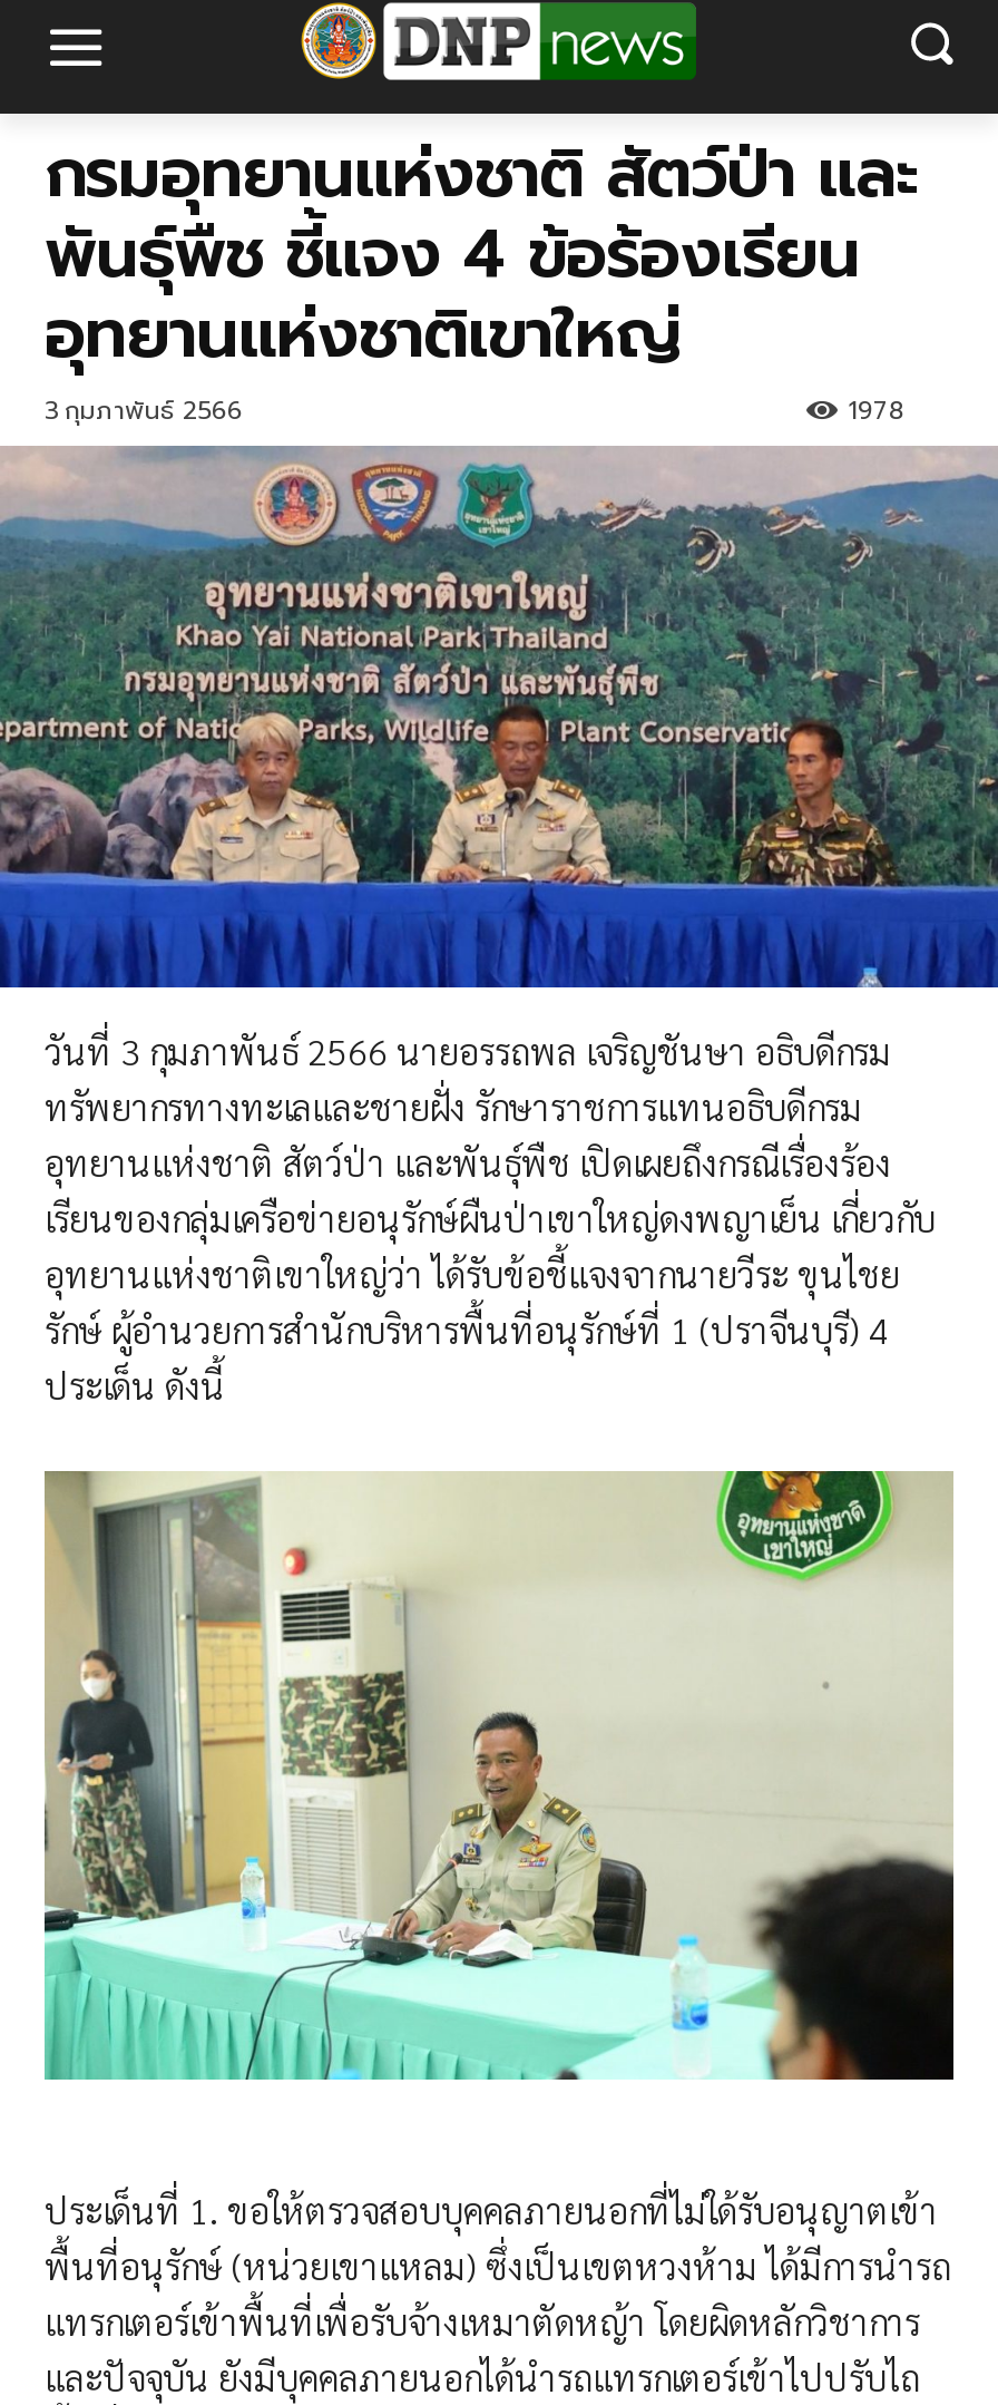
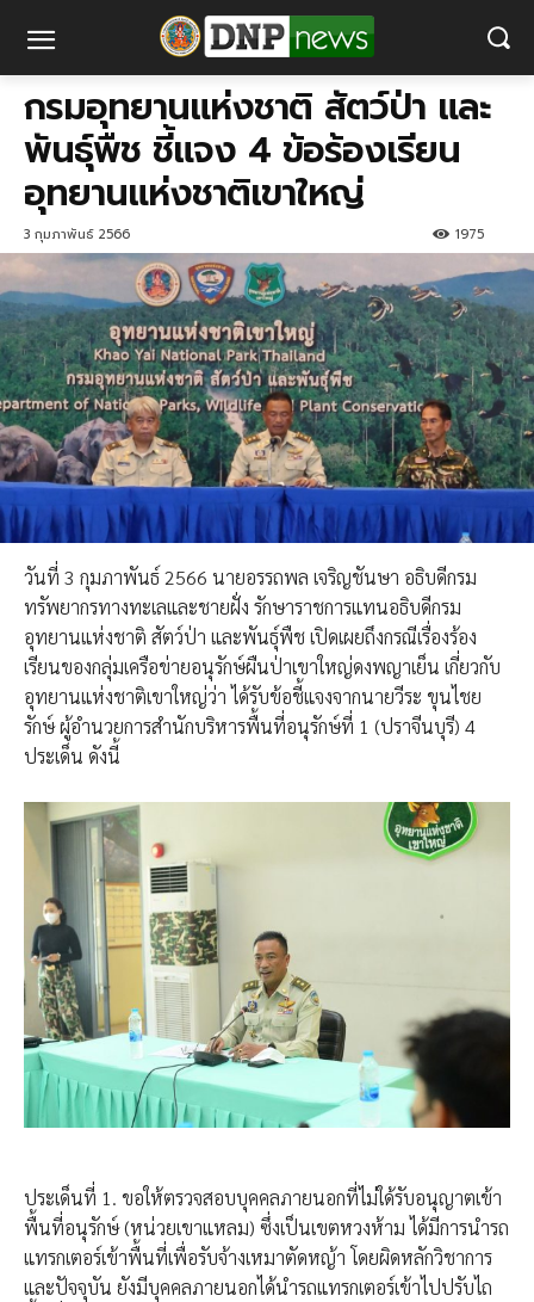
- 1978
+ 1975
